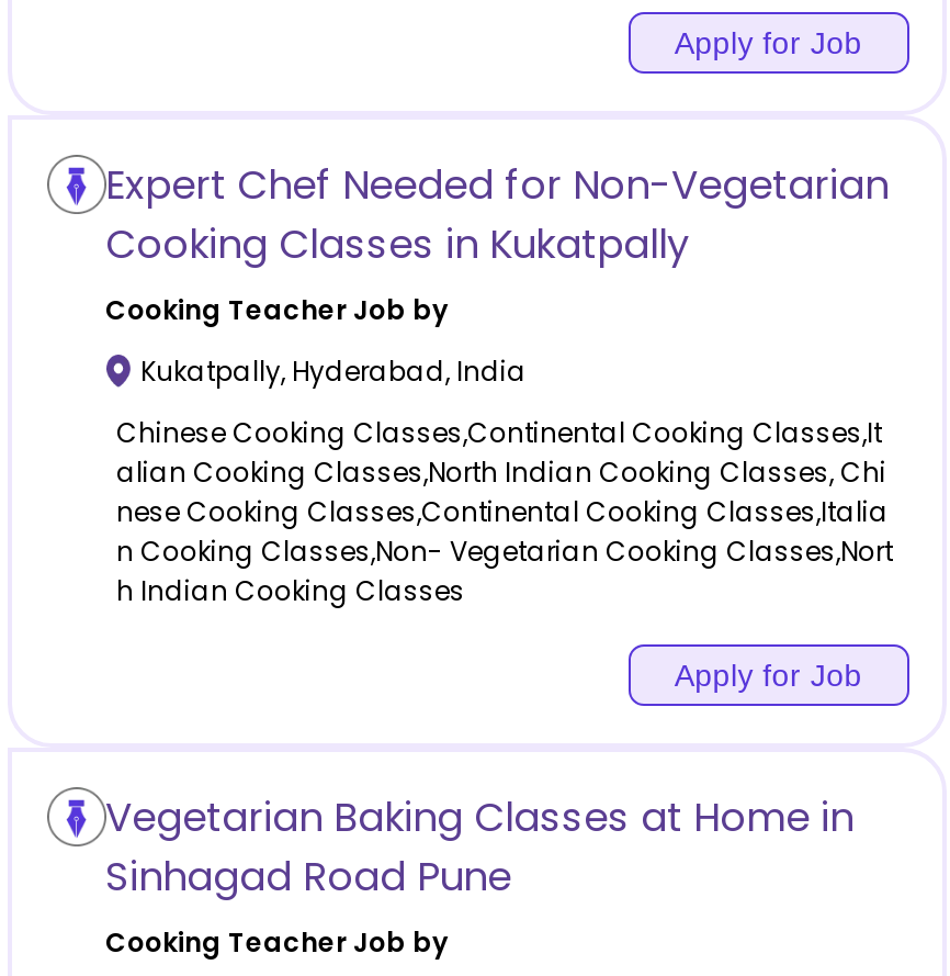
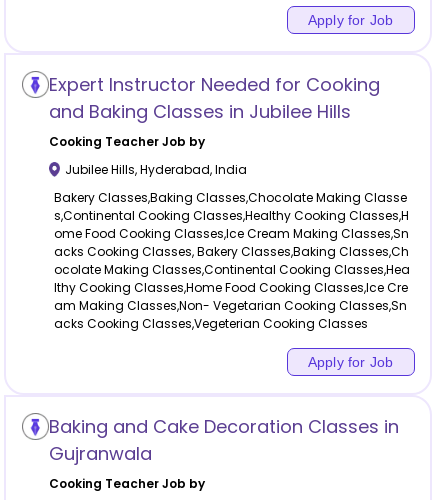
- Expert Chef Needed for Non-Vegetarian
- Cooking Classes in Kukatpally
+ Expert Instructor Needed for Cooking
+ and Baking Classes in Jubilee Hills

- Kukatpally, Hyderabad, India
+ Jubilee Hills, Hyderabad, India

- Chinese Cooking Classes,Continental Cooking Classes,It
- alian Cooking Classes,North Indian Cooking Classes, Chi
- nese Cooking Classes,Continental Cooking Classes,Italia
- n Cooking Classes,Non- Vegetarian Cooking Classes,Nort
- h Indian Cooking Classes
+ Bakery Classes,Baking Classes,Chocolate Making Classe
+ s,Continental Cooking Classes,Healthy Cooking Classes,H
+ ome Food Cooking Classes,Ice Cream Making Classes,Sn
+ acks Cooking Classes, Bakery Classes,Baking Classes,Ch
+ ocolate Making Classes,Continental Cooking Classes,Hea
+ lthy Cooking Classes,Home Food Cooking Classes,Ice Cre
+ am Making Classes,Non- Vegetarian Cooking Classes,Sn
+ acks Cooking Classes,Vegeterian Cooking Classes

- Vegetarian Baking Classes at Home in
- Sinhagad Road Pune
+ Baking and Cake Decoration Classes in
+ Gujranwala
